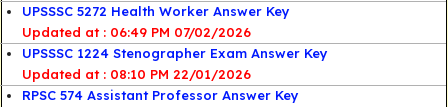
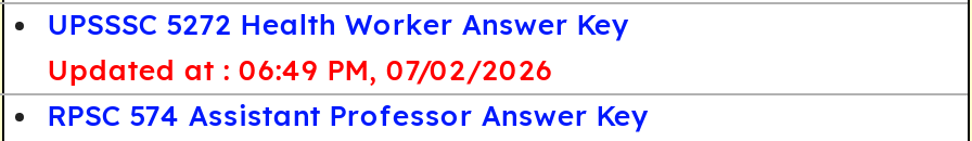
- 06:49 PM 07/02/2026
- UPSSSC 1224 Stenographer Exam Answer Key
- 08:10 PM 22/01/2026
+ 06:49 PM, 07/02/2026
